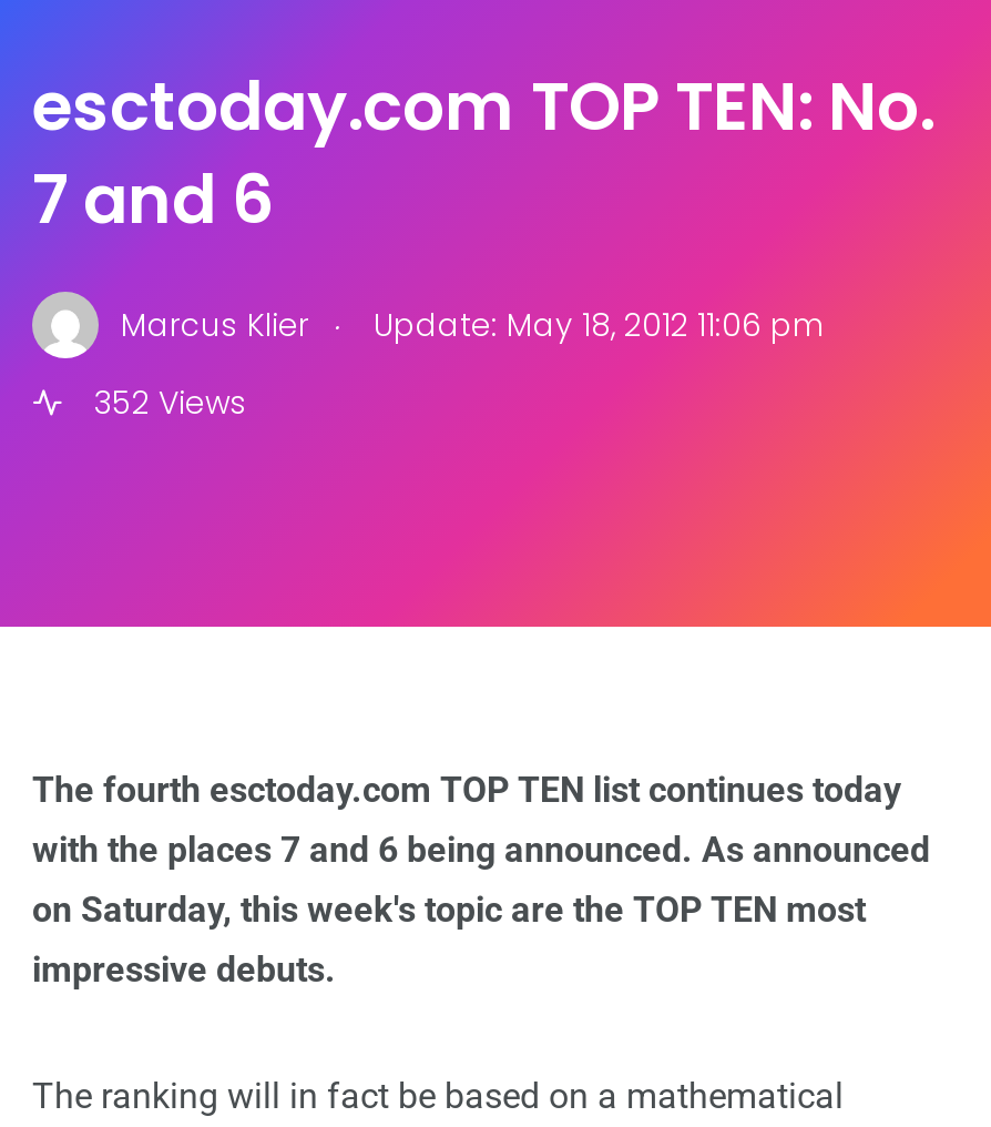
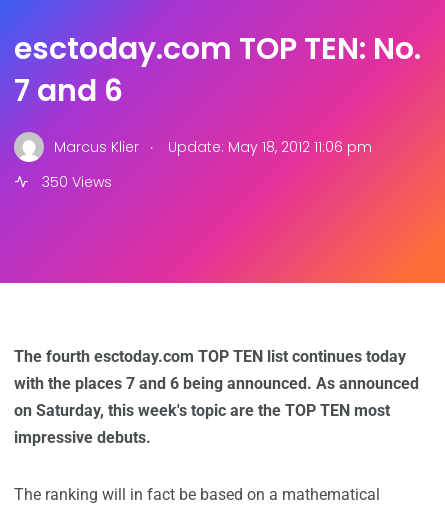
- 352 Views
+ 350 Views
